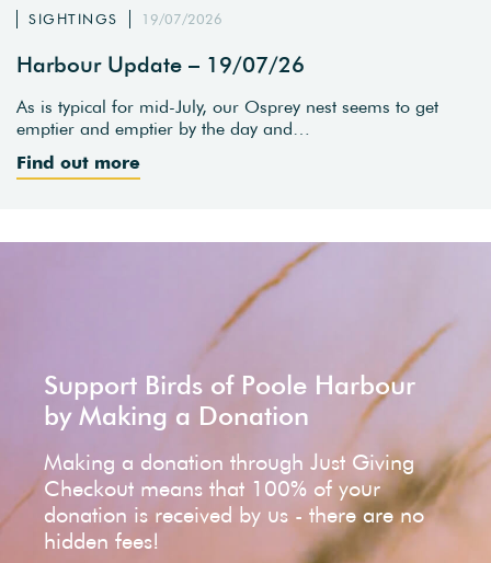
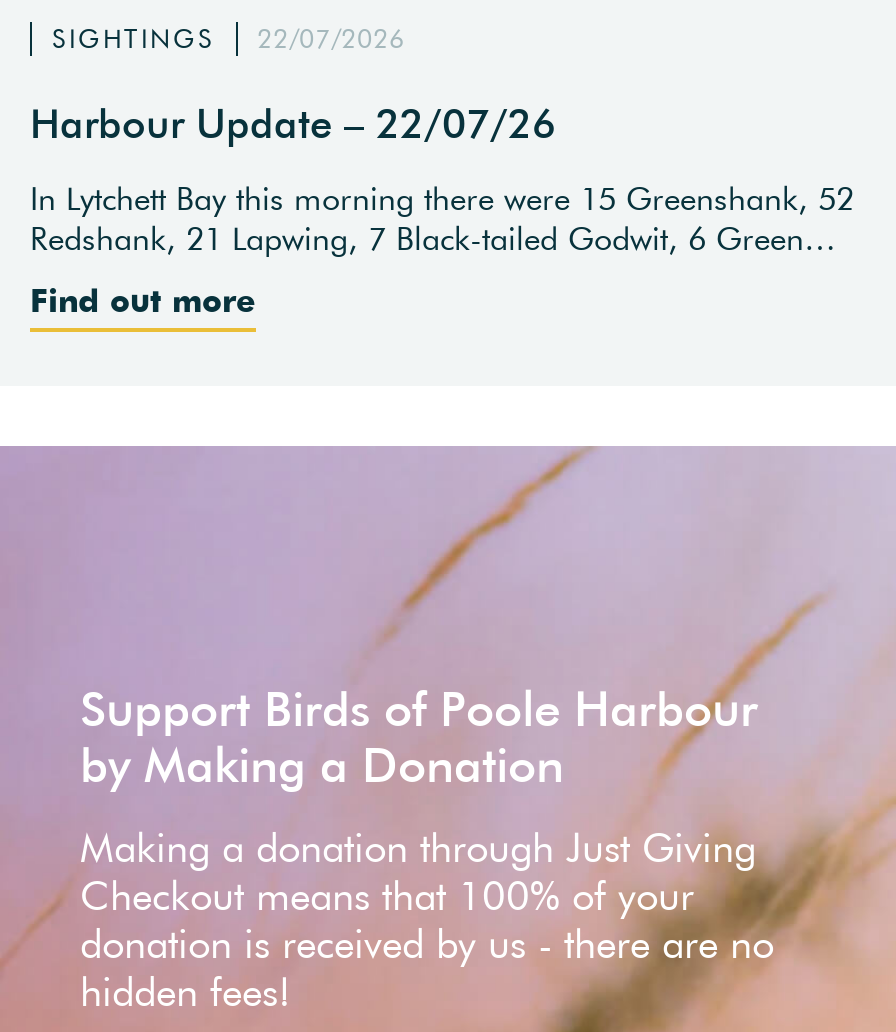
- SIGHTINGS 19/07/2026
+ SIGHTINGS 22/07/2026

- Harbour Update – 19/07/26
+ Harbour Update – 22/07/26

- As is typical for mid-July, our Osprey nest seems to get
- emptier and emptier by the day and…
+ In Lytchett Bay this morning there were 15 Greenshank, 52
+ Redshank, 21 Lapwing, 7 Black-tailed Godwit, 6 Green…
